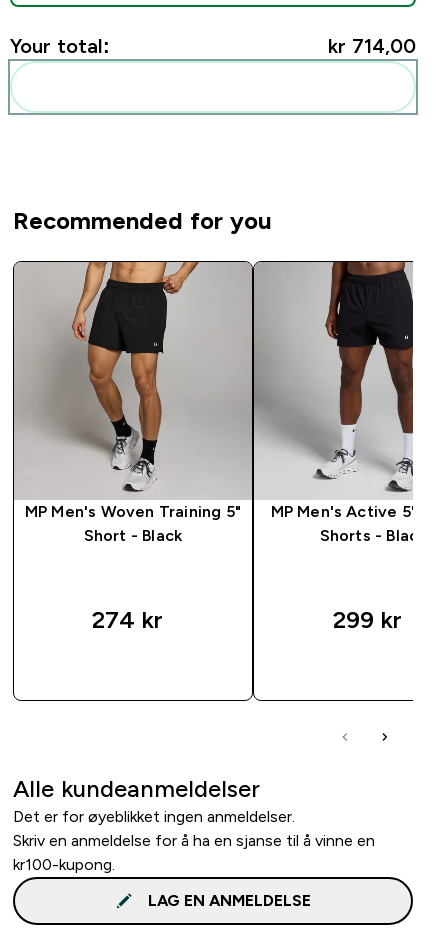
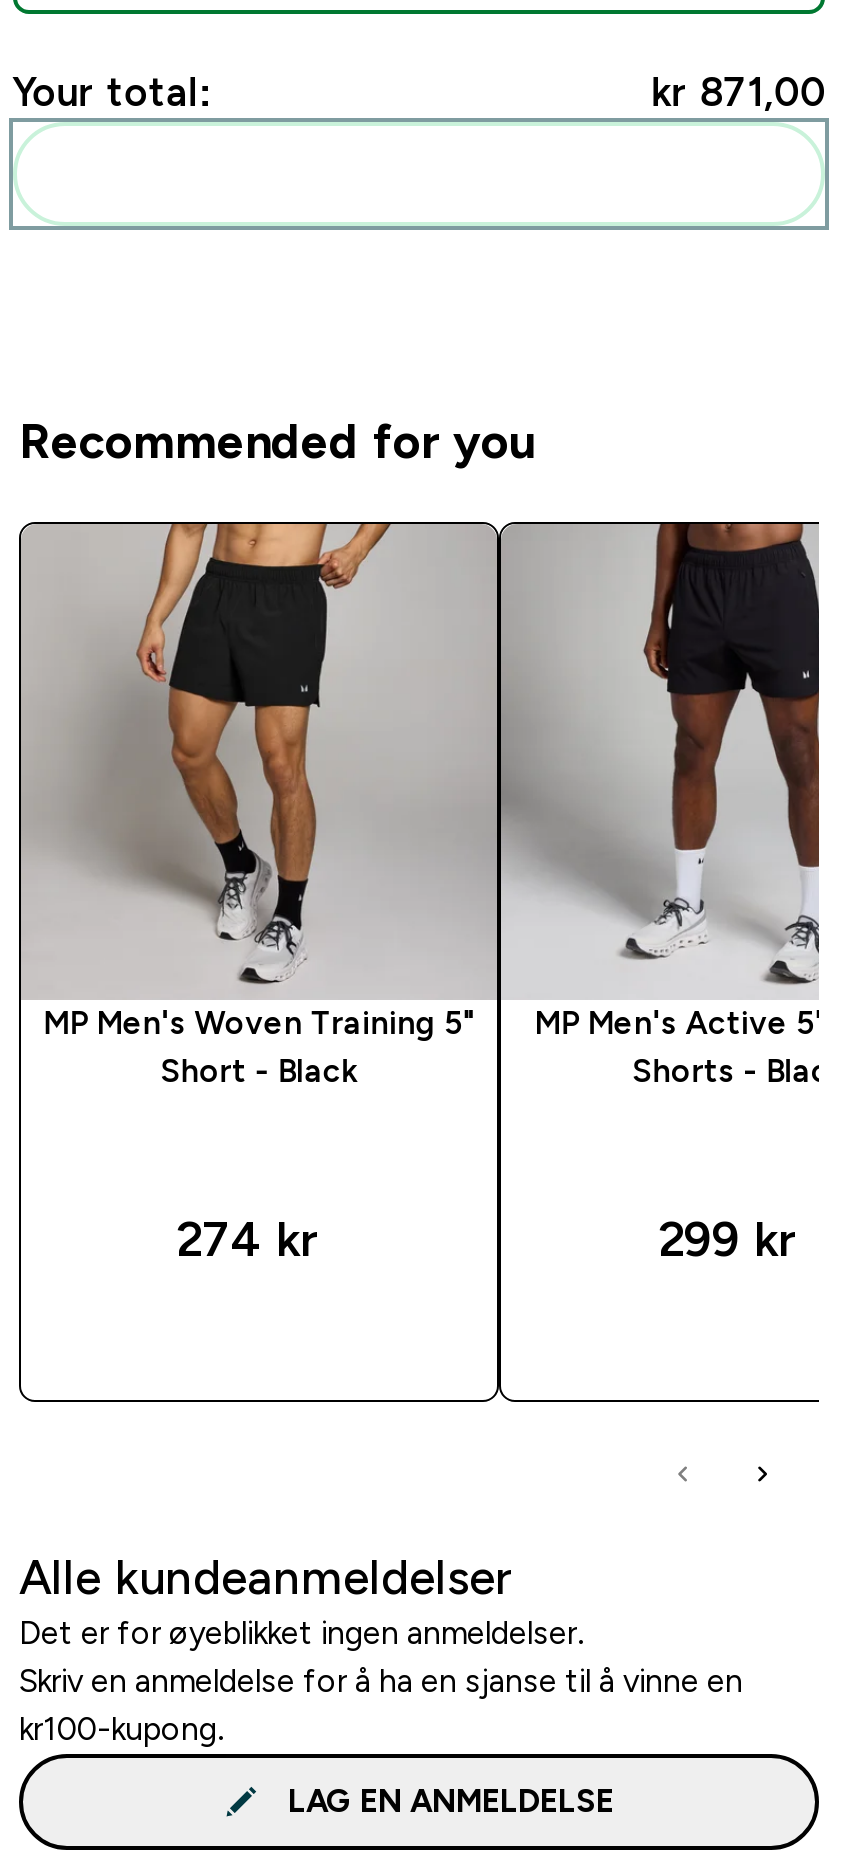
- kr 714,00
+ kr 871,00
